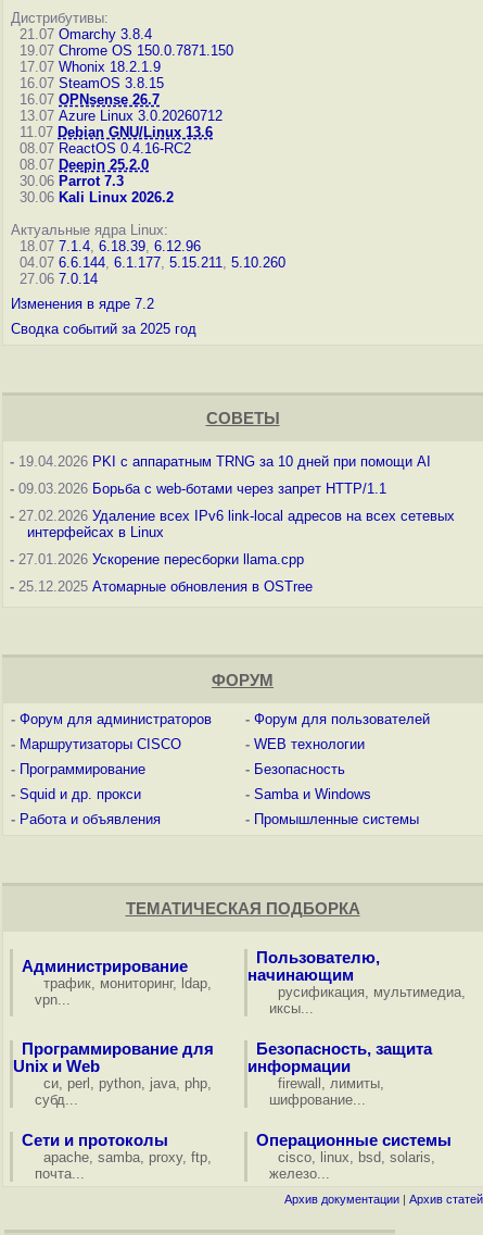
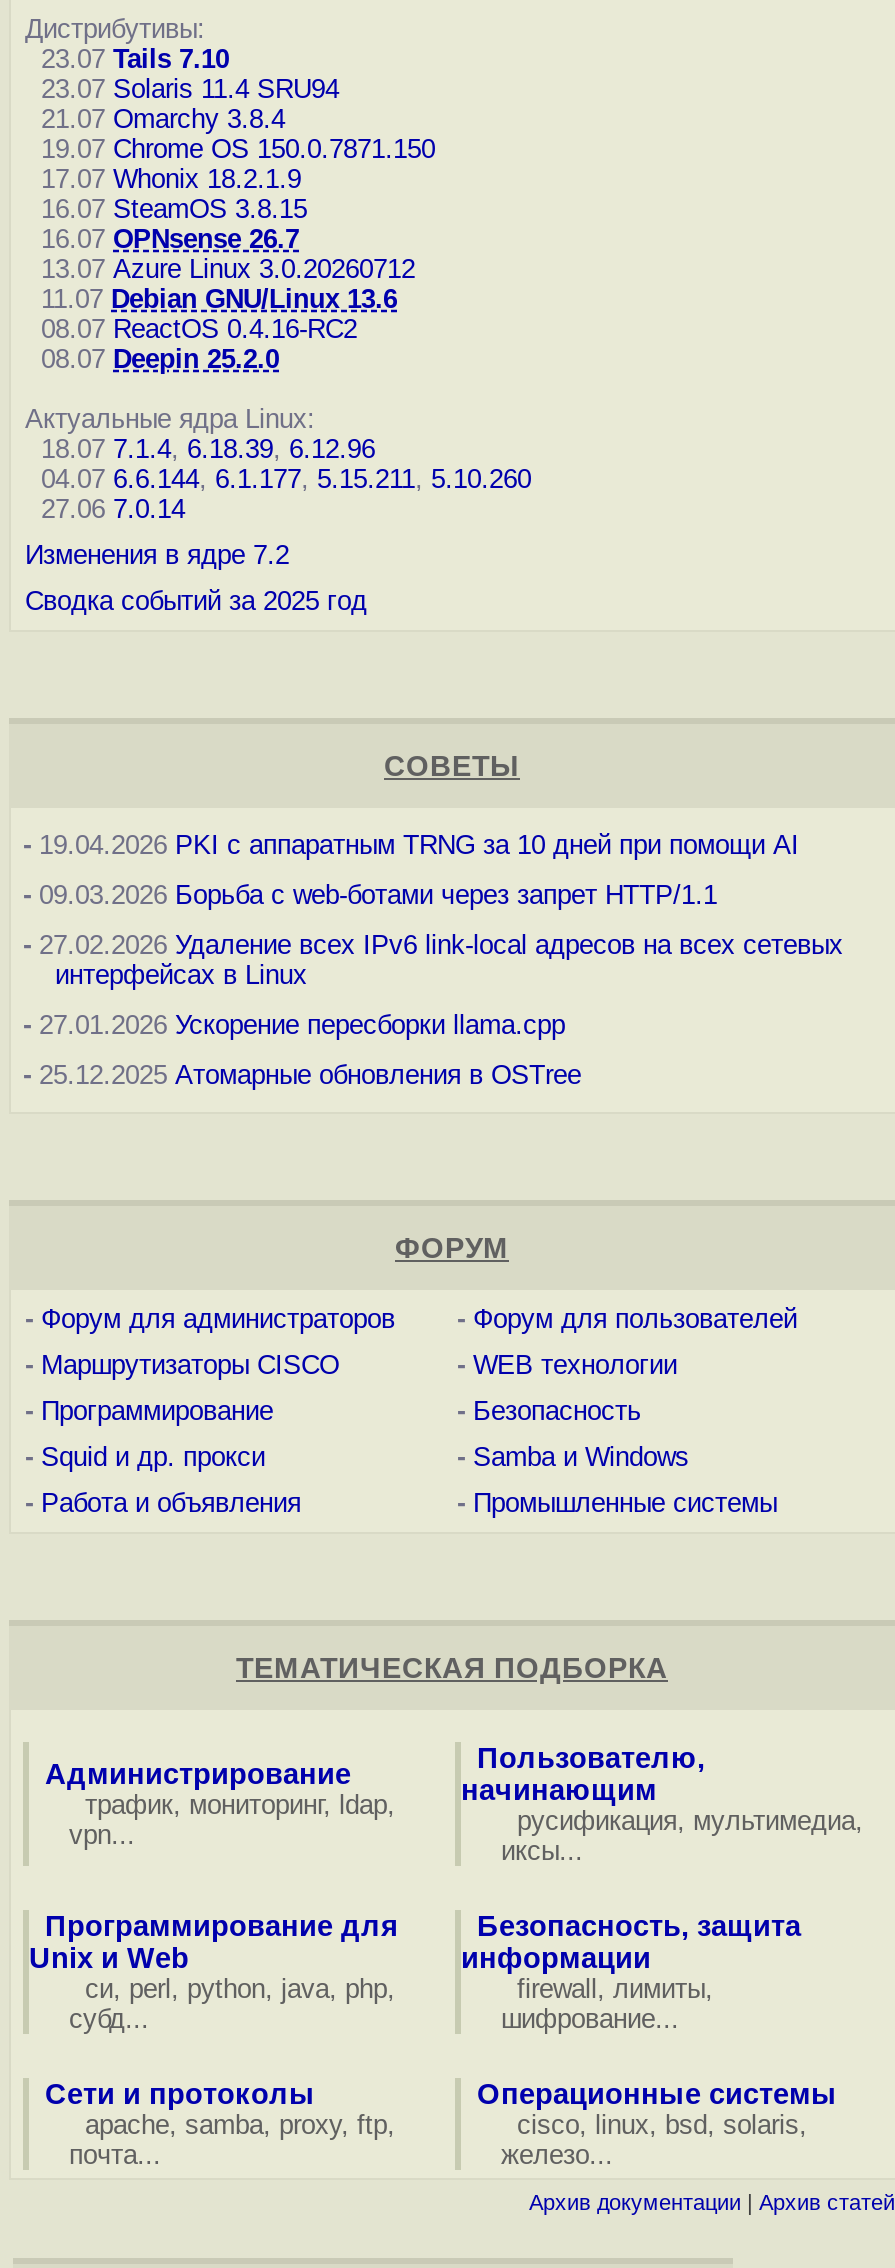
+ 23.07 Tails 7.10
+ 23.07 Solaris 11.4 SRU94

moved down: 21.07 Omarchy 3.8.4 | 19.07 Chrome OS 150.0.7871.150 | 17.07 Whonix 18.2.1.9 | ... | 08.07 ReactOS 0.4.16-RC2 | 08.07 Deepin 25.2.0

- 30.06 Parrot 7.3
- 30.06 Kali Linux 2026.2
